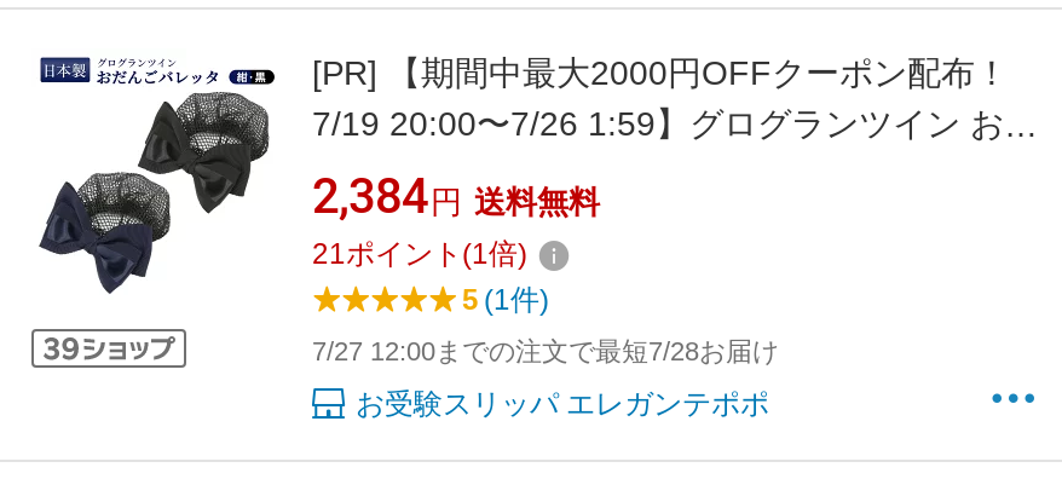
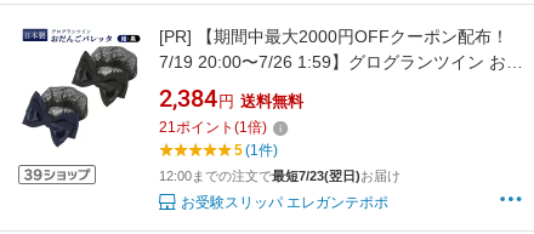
- 7/27 12:00までの注文で最短7/28お届け
+ 12:00までの注文で最短7/23(翌日)お届け
